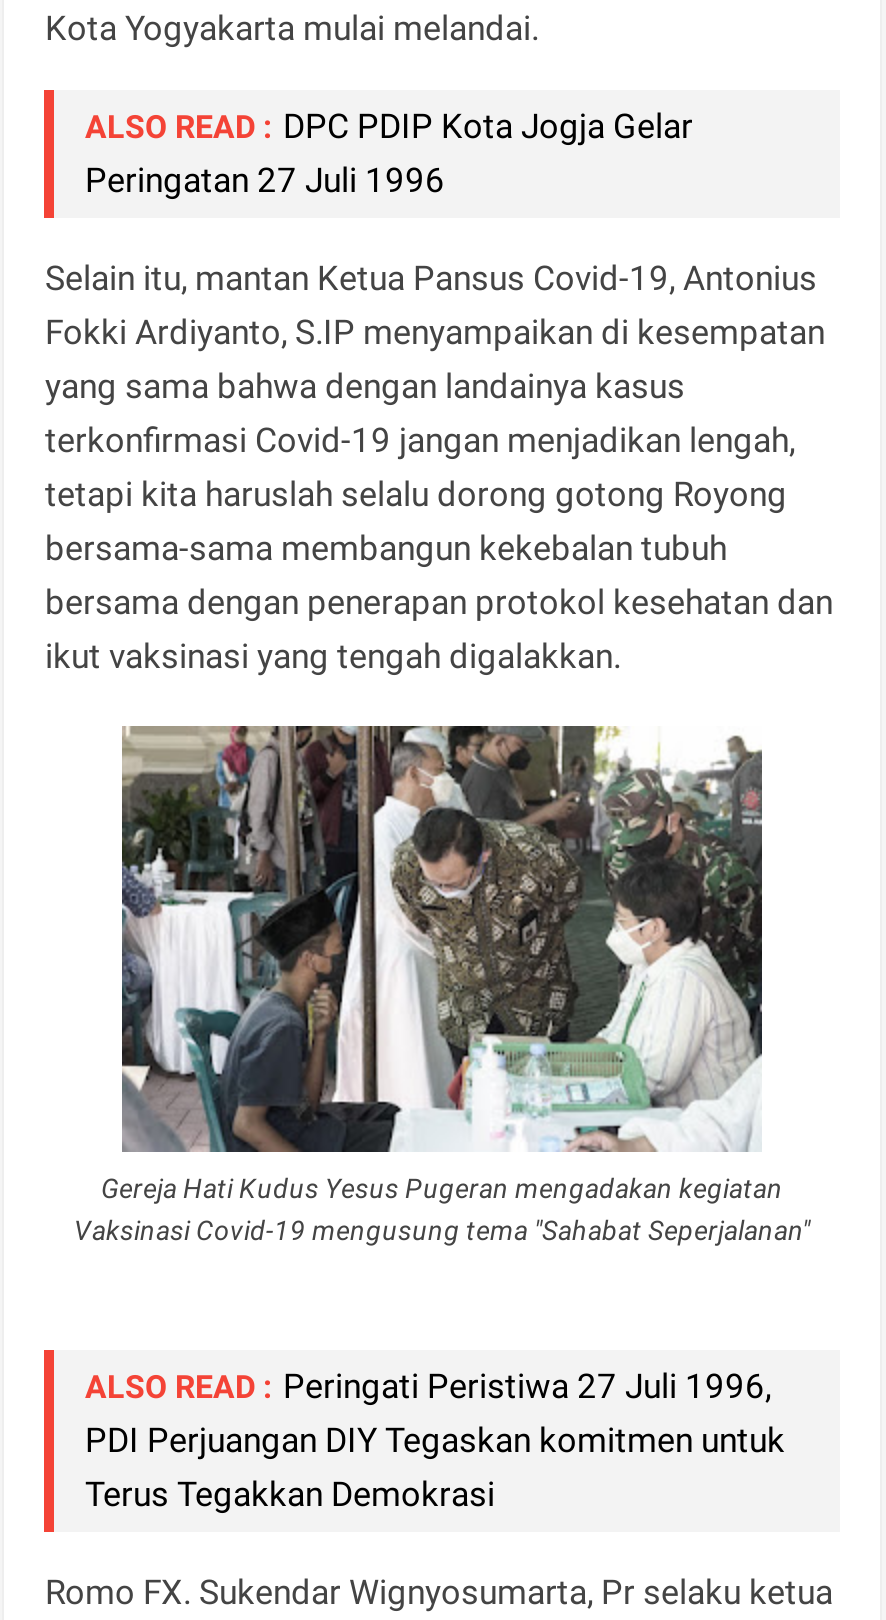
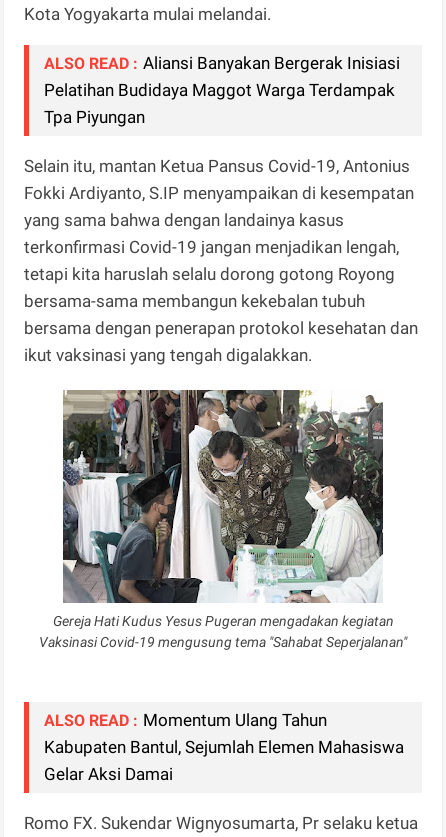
- ALSO READ : DPC PDIP Kota Jogja Gelar
- Peringatan 27 Juli 1996
+ ALSO READ : Aliansi Banyakan Bergerak Inisiasi
+ Pelatihan Budidaya Maggot Warga Terdampak
+ Tpa Piyungan

- ALSO READ : Peringati Peristiwa 27 Juli 1996,
- PDI Perjuangan DIY Tegaskan komitmen untuk
- Terus Tegakkan Demokrasi
+ ALSO READ : Momentum Ulang Tahun
+ Kabupaten Bantul, Sejumlah Elemen Mahasiswa
+ Gelar Aksi Damai
